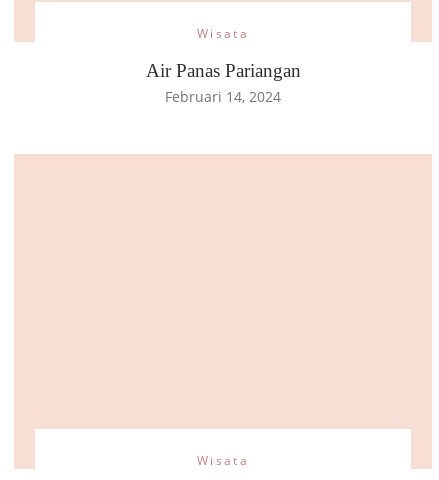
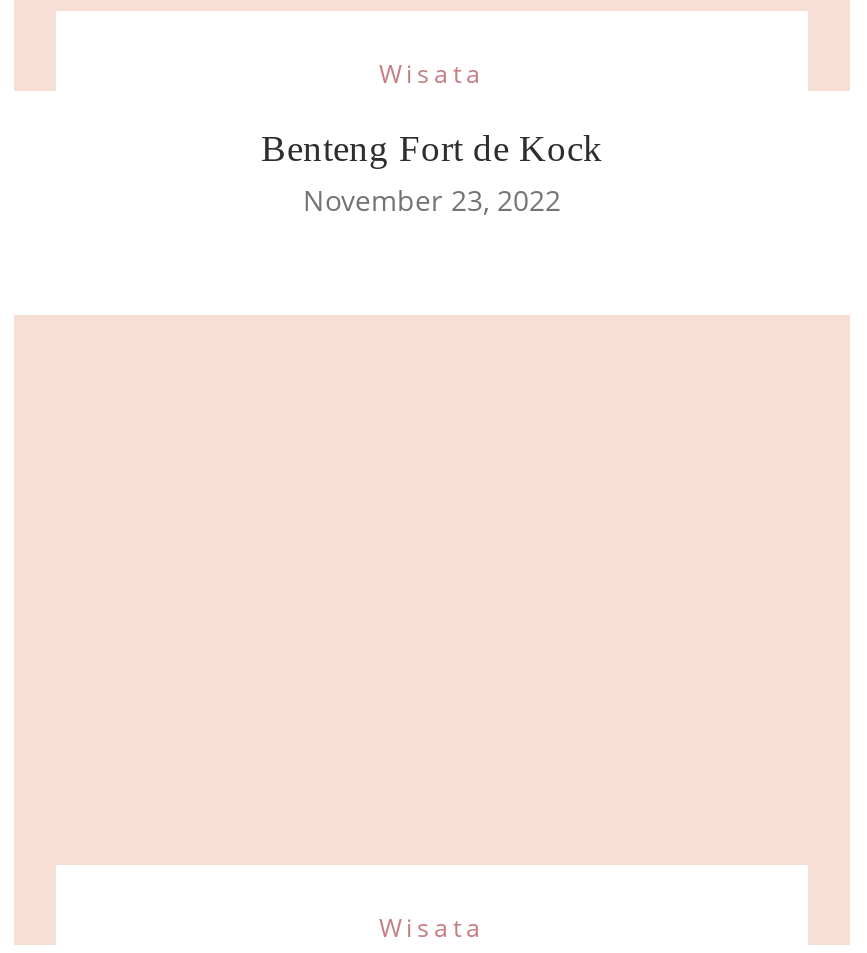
- Air Panas Pariangan
- Februari 14, 2024
+ Benteng Fort de Kock
+ November 23, 2022
